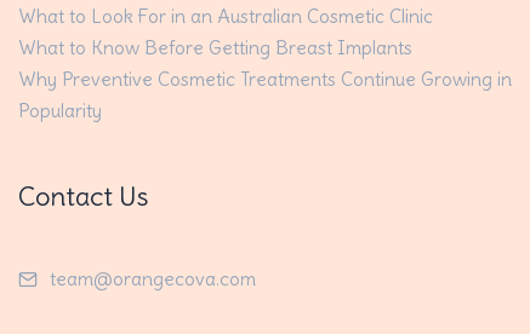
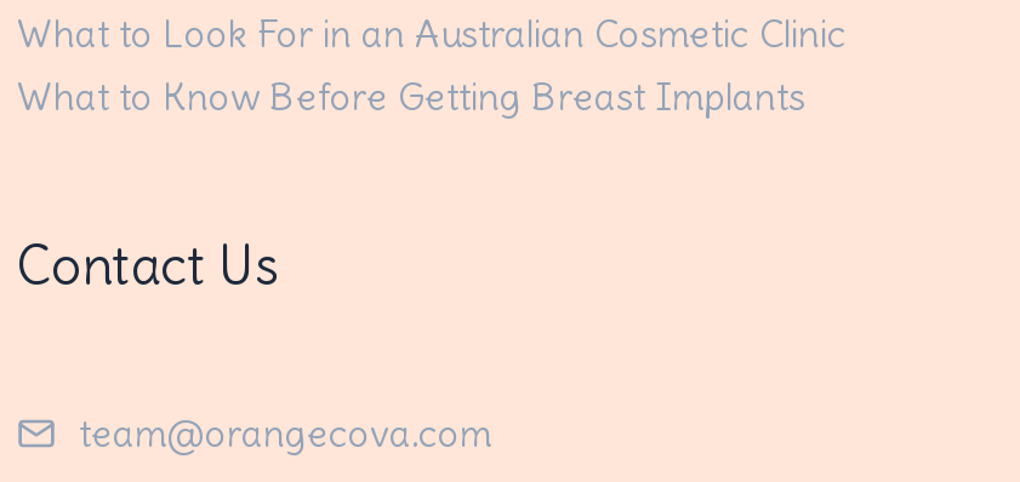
- Why Preventive Cosmetic Treatments Continue Growing in
- Popularity
